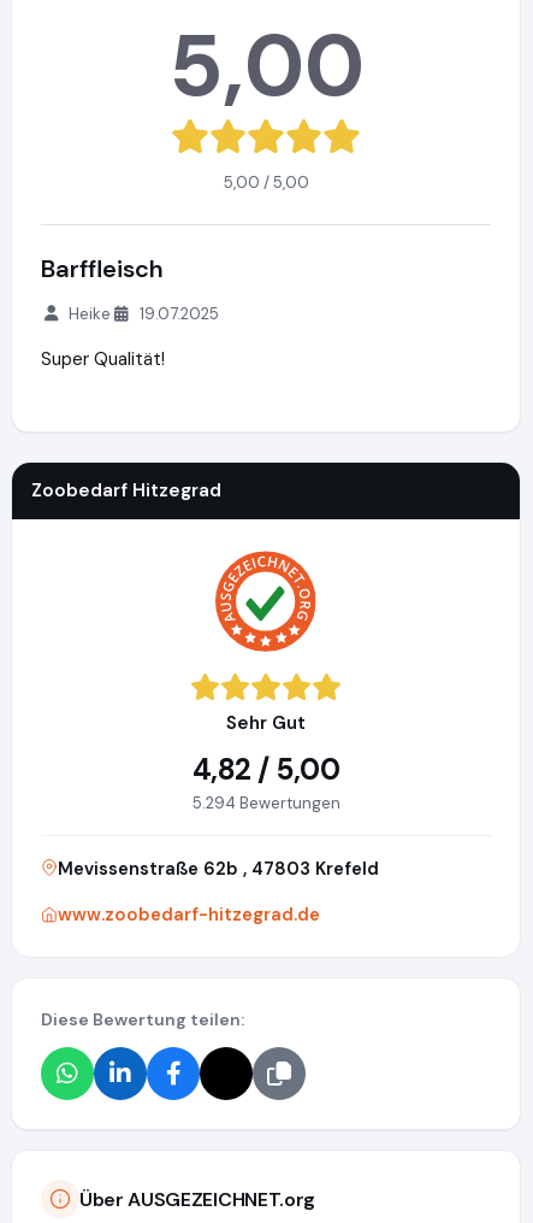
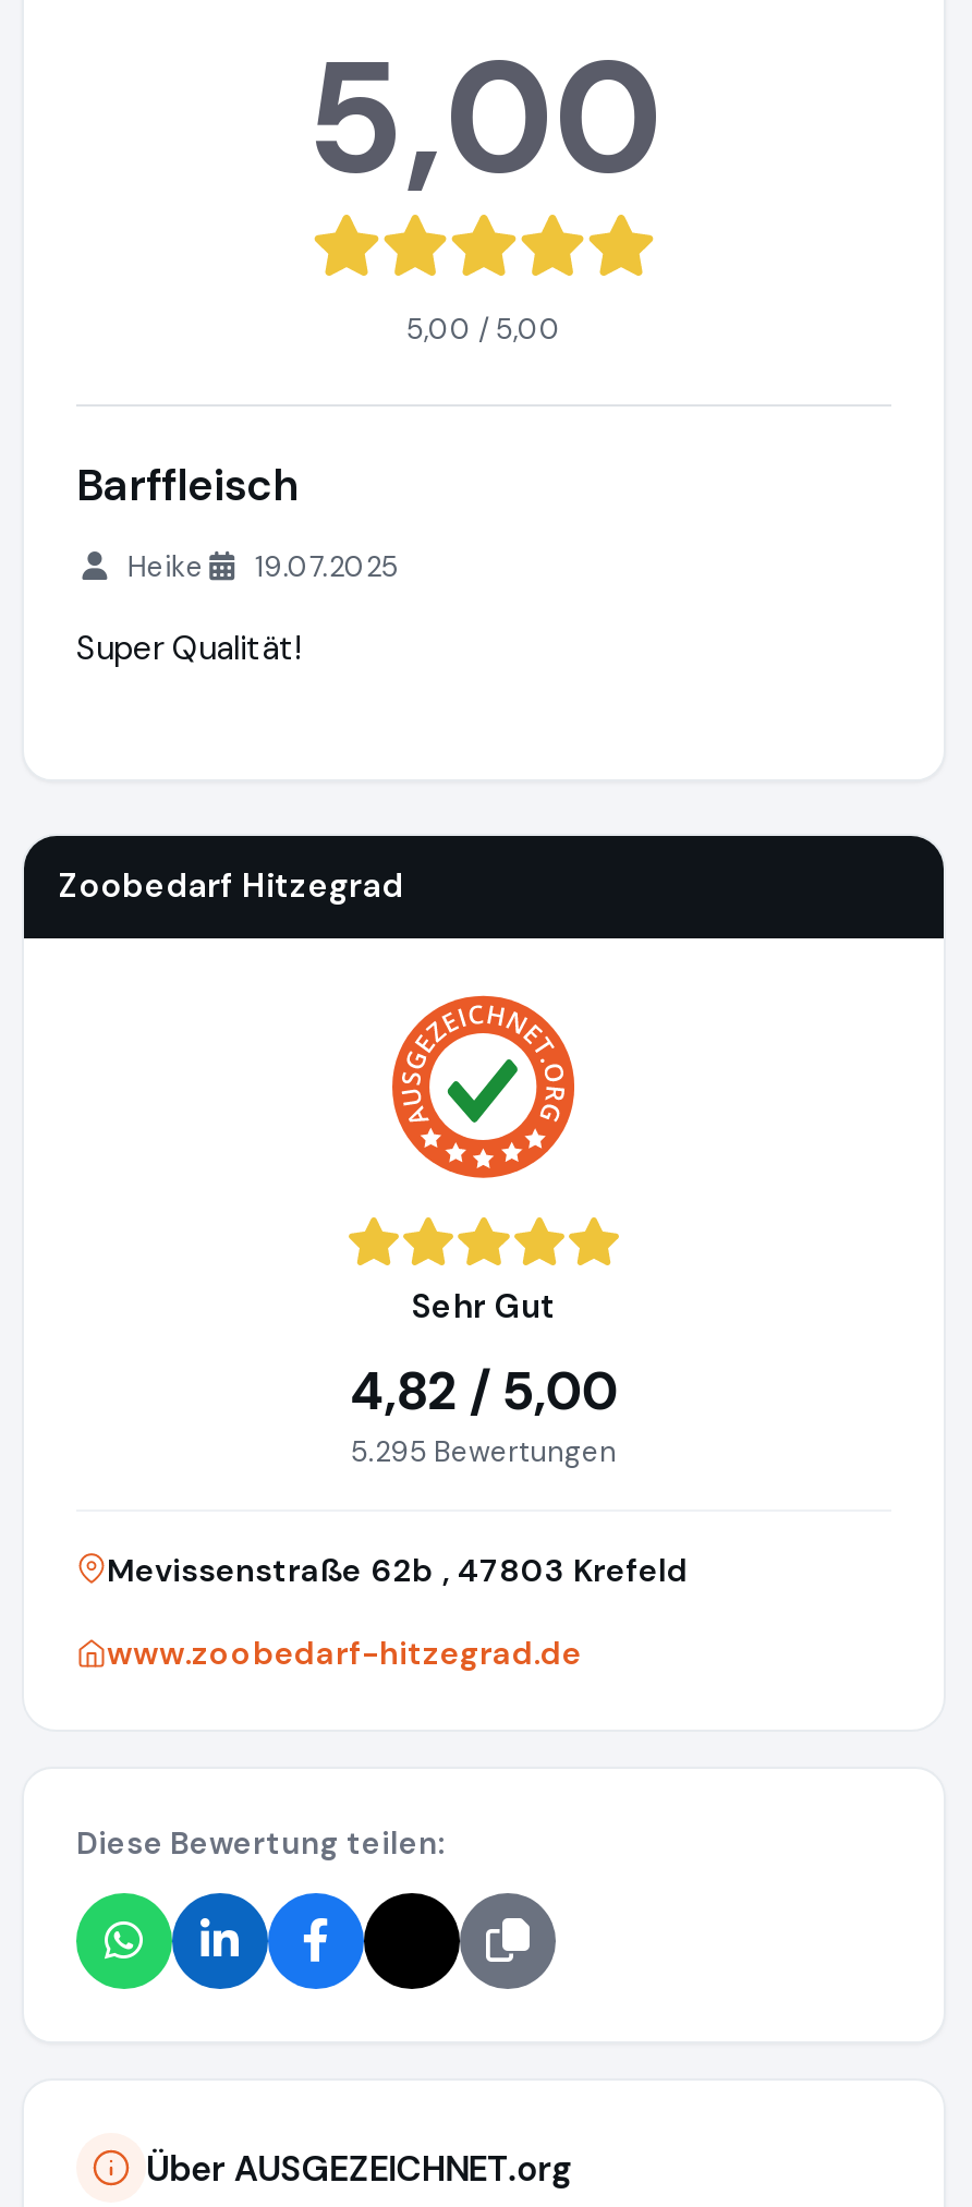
- 5.294 Bewertungen
+ 5.295 Bewertungen
